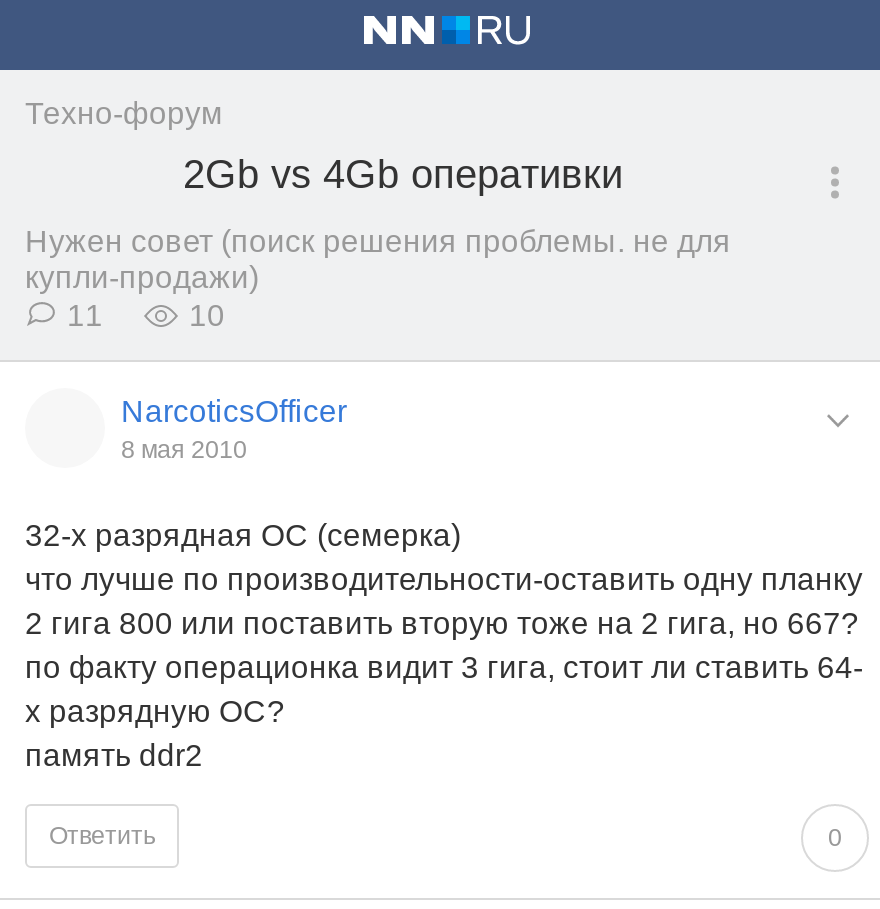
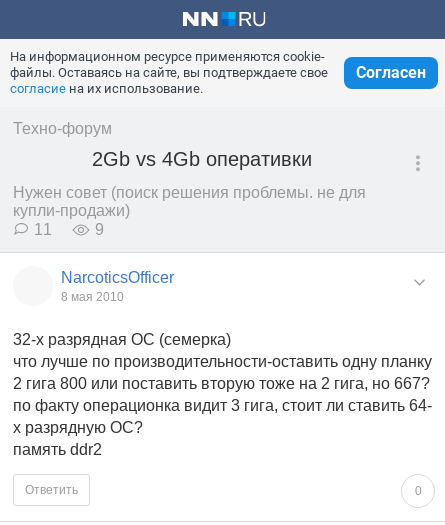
+ На информационном ресурсе применяются cookie-
+ файлы. Оставаясь на сайте, вы подтверждаете свое
+ согласие на их использование.

+ Согласен

- 10
+ 9
